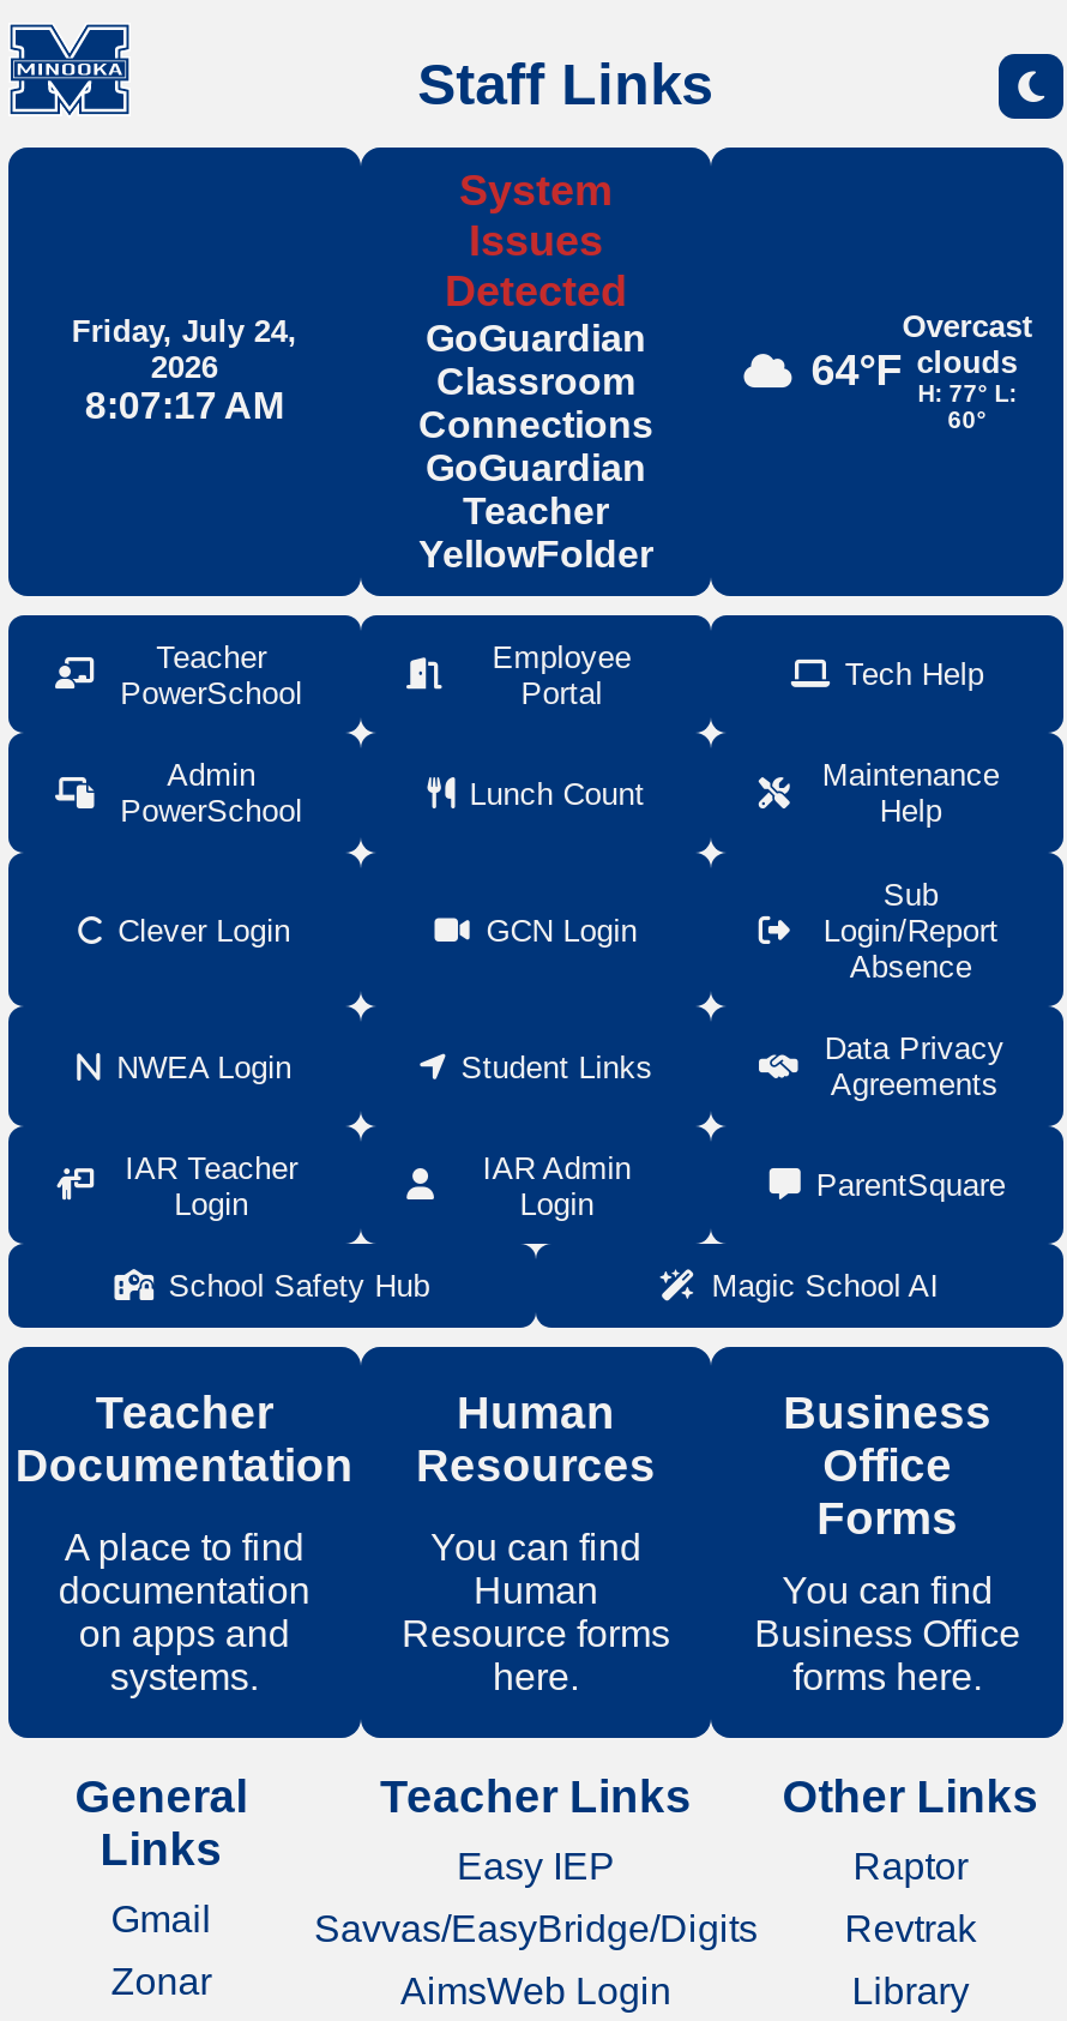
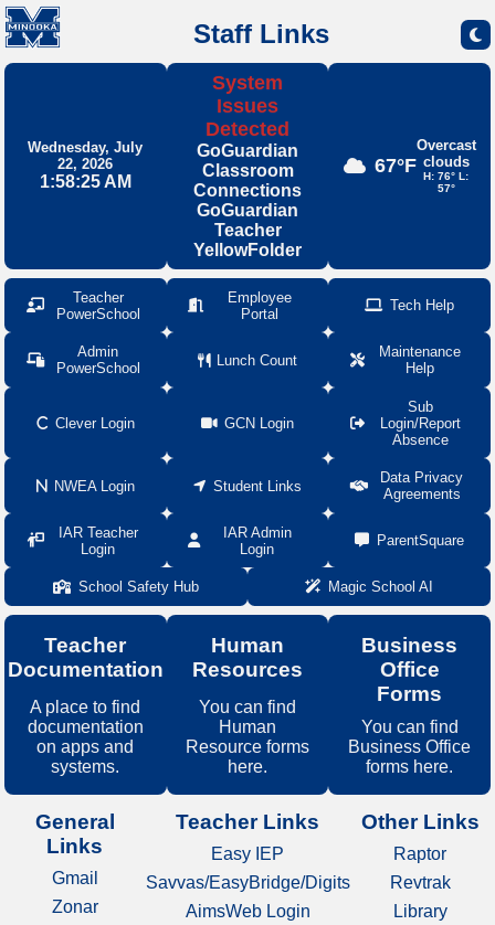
- Friday, July 24,
- 2026
- 8:07:17 AM
+ Wednesday, July
+ 22, 2026
+ 1:58:25 AM

- 64°F
+ 67°F

- H: 77° L:
+ H: 76° L:

- 60°
+ 57°
